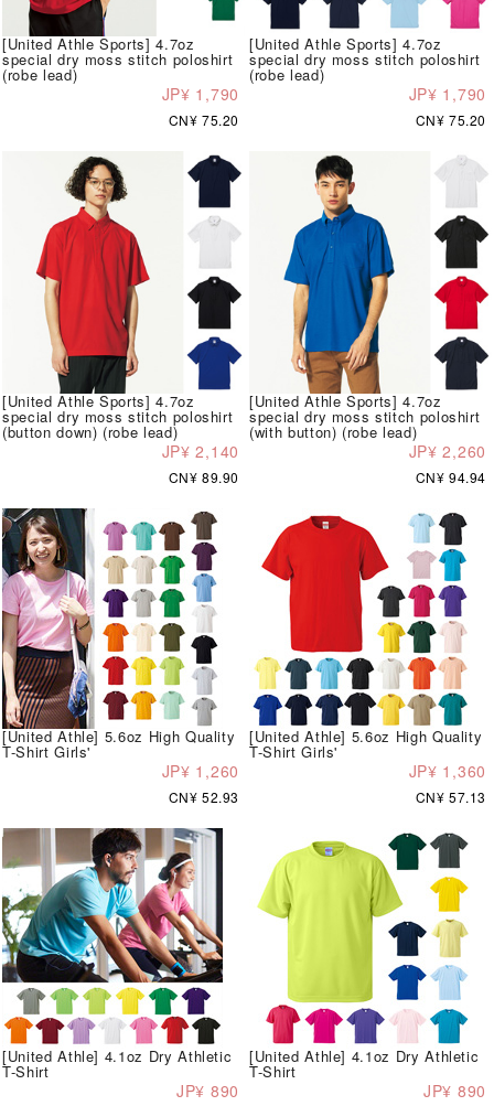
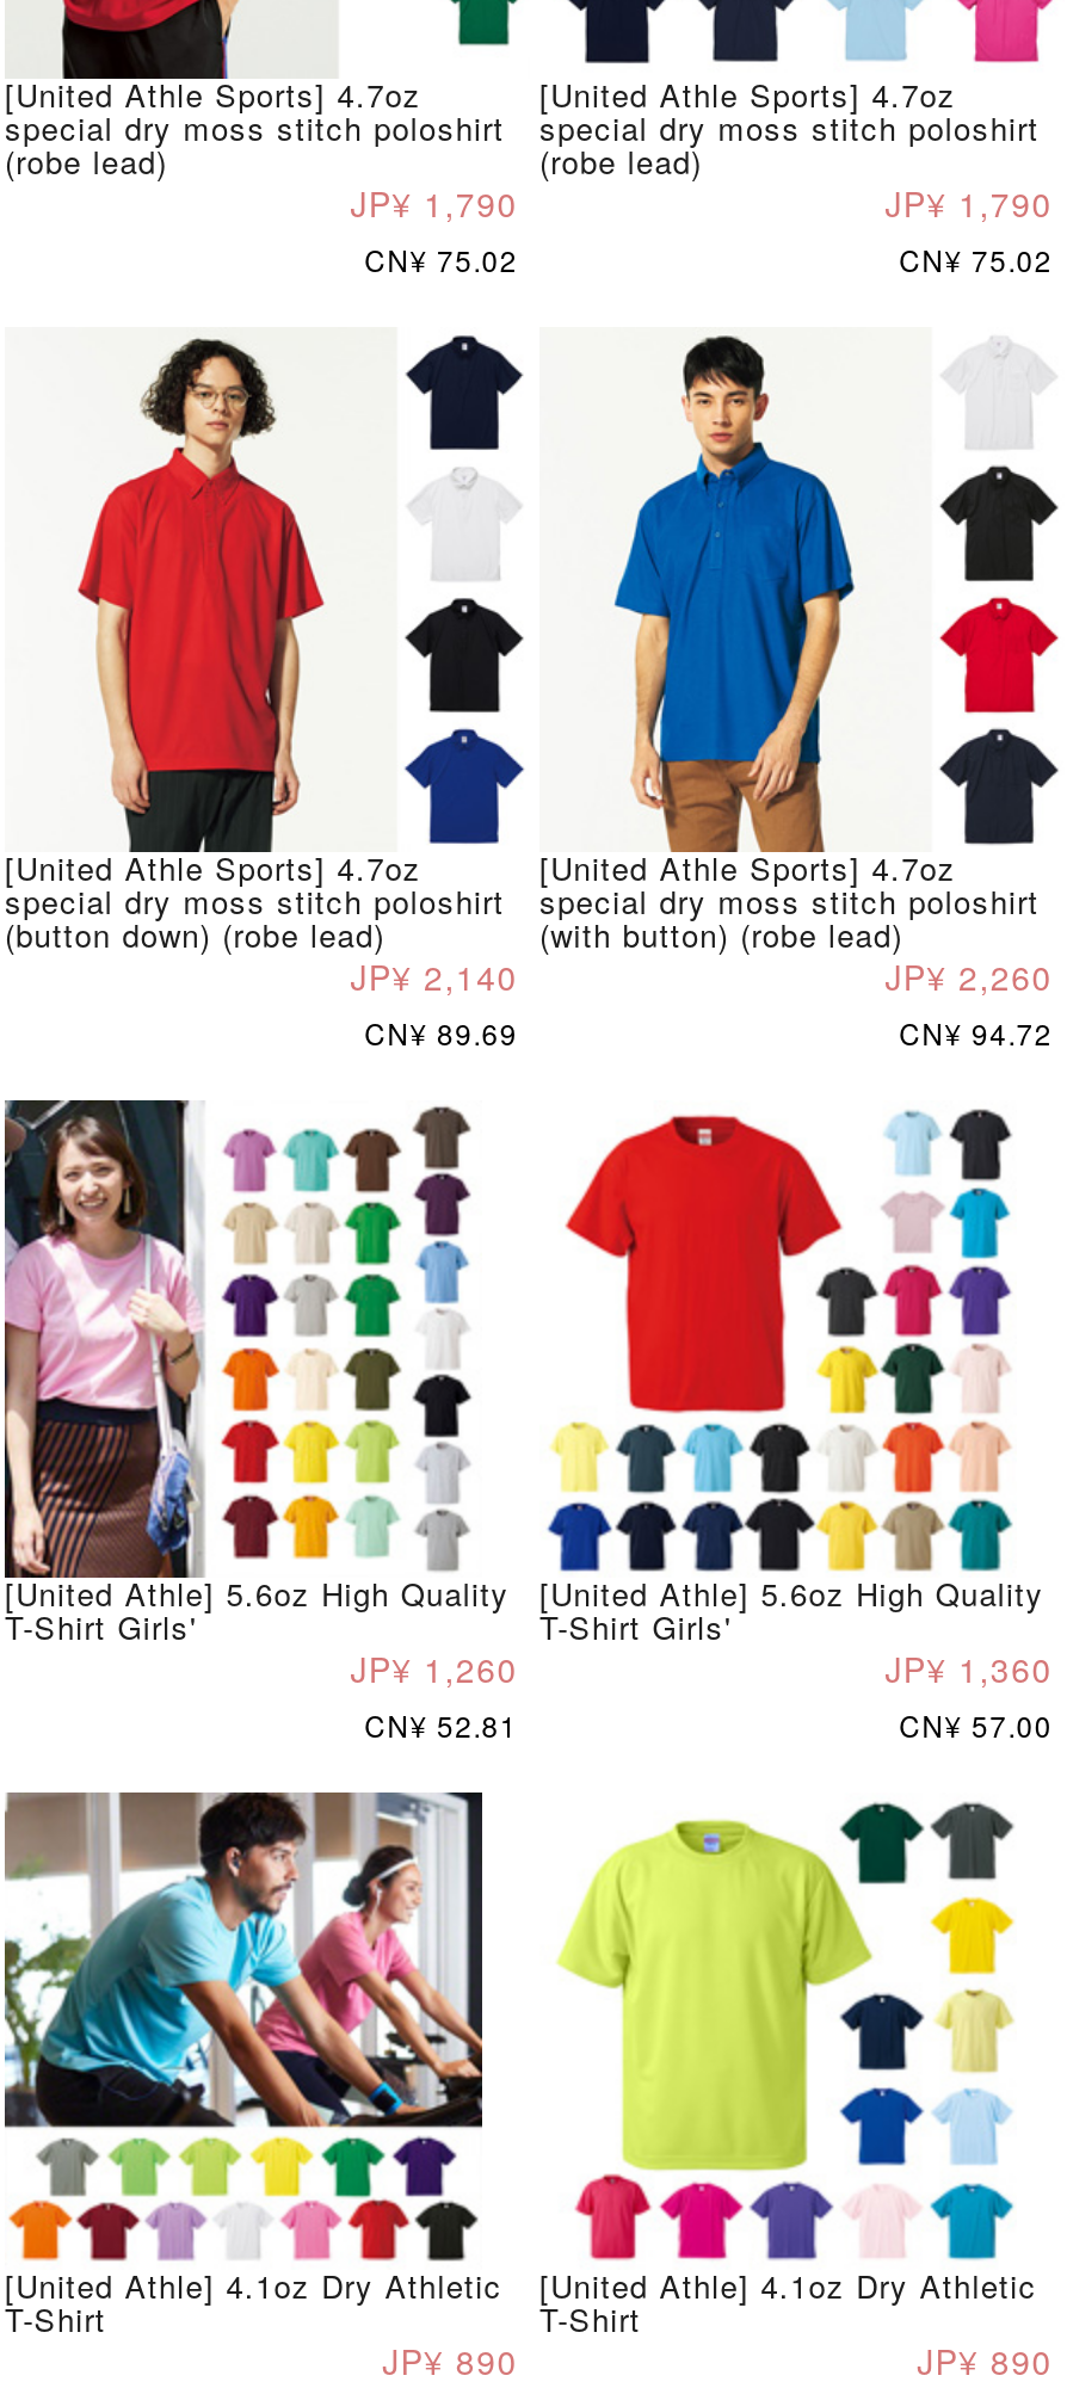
- CN¥ 75.20
+ CN¥ 75.02

- CN¥ 75.20
+ CN¥ 75.02

- CN¥ 89.90
+ CN¥ 89.69

- CN¥ 94.94
+ CN¥ 94.72

- CN¥ 52.93
+ CN¥ 52.81

- CN¥ 57.13
+ CN¥ 57.00
